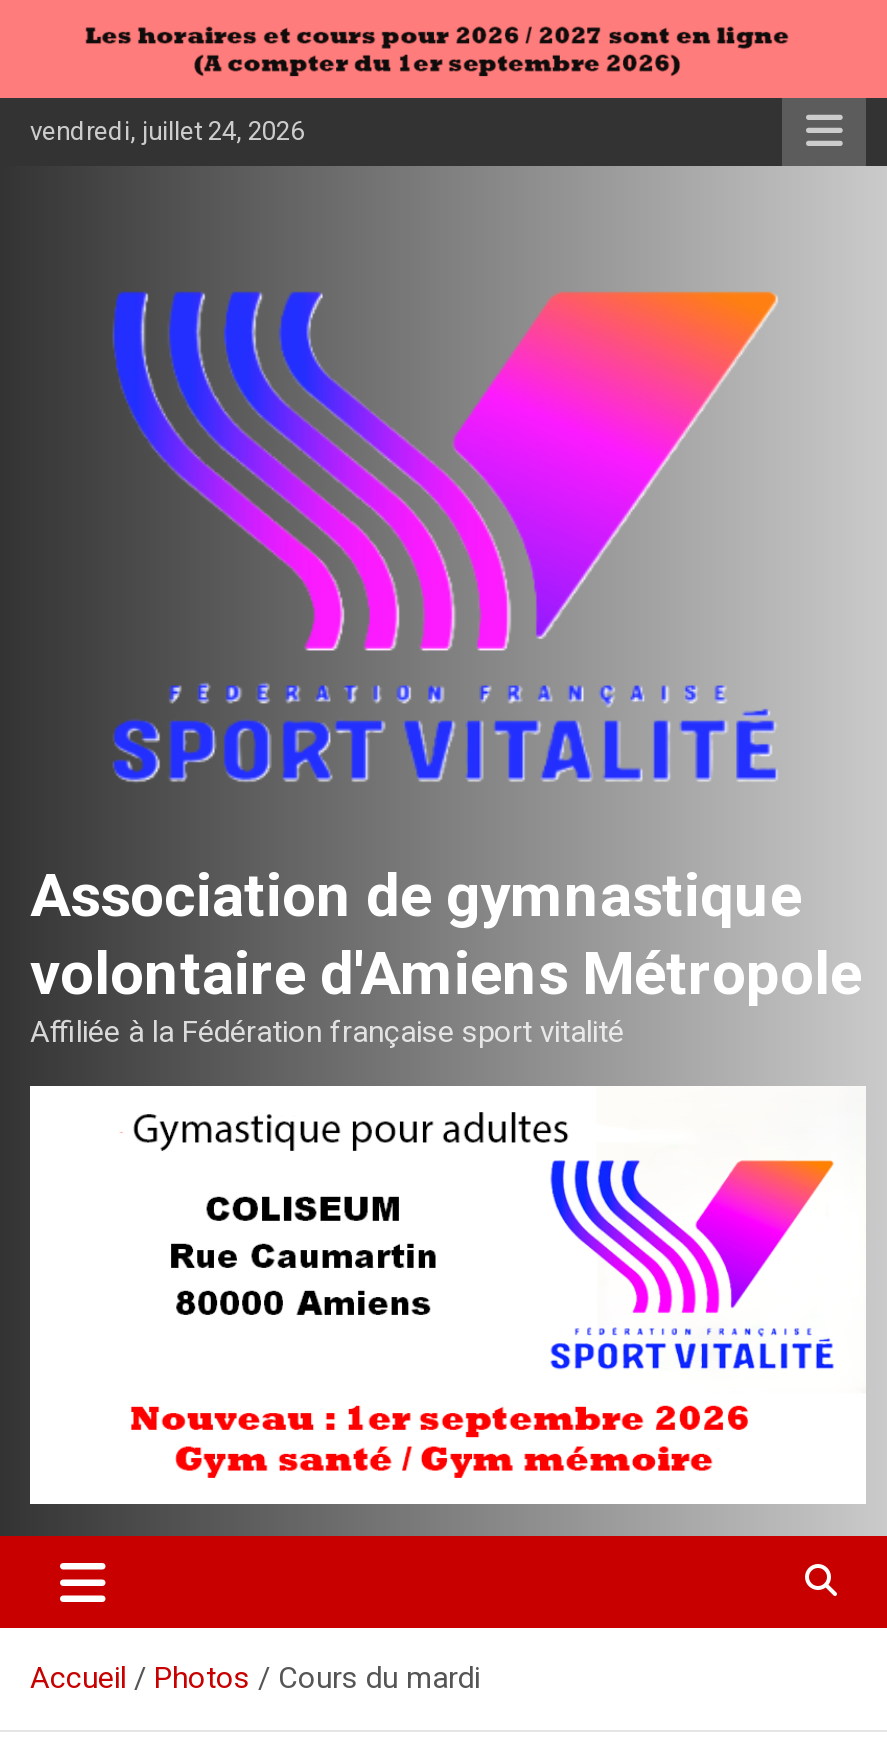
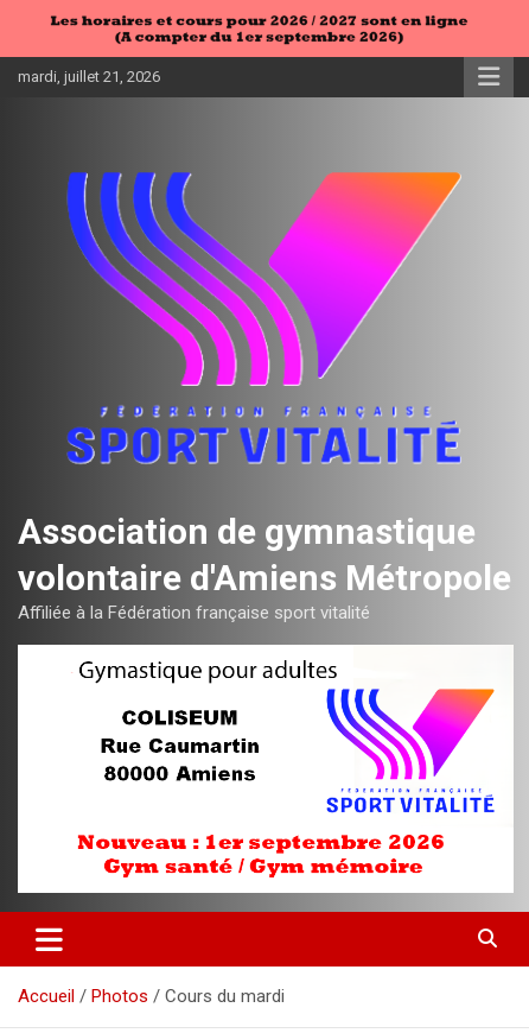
- vendredi, juillet 24, 2026
+ mardi, juillet 21, 2026
